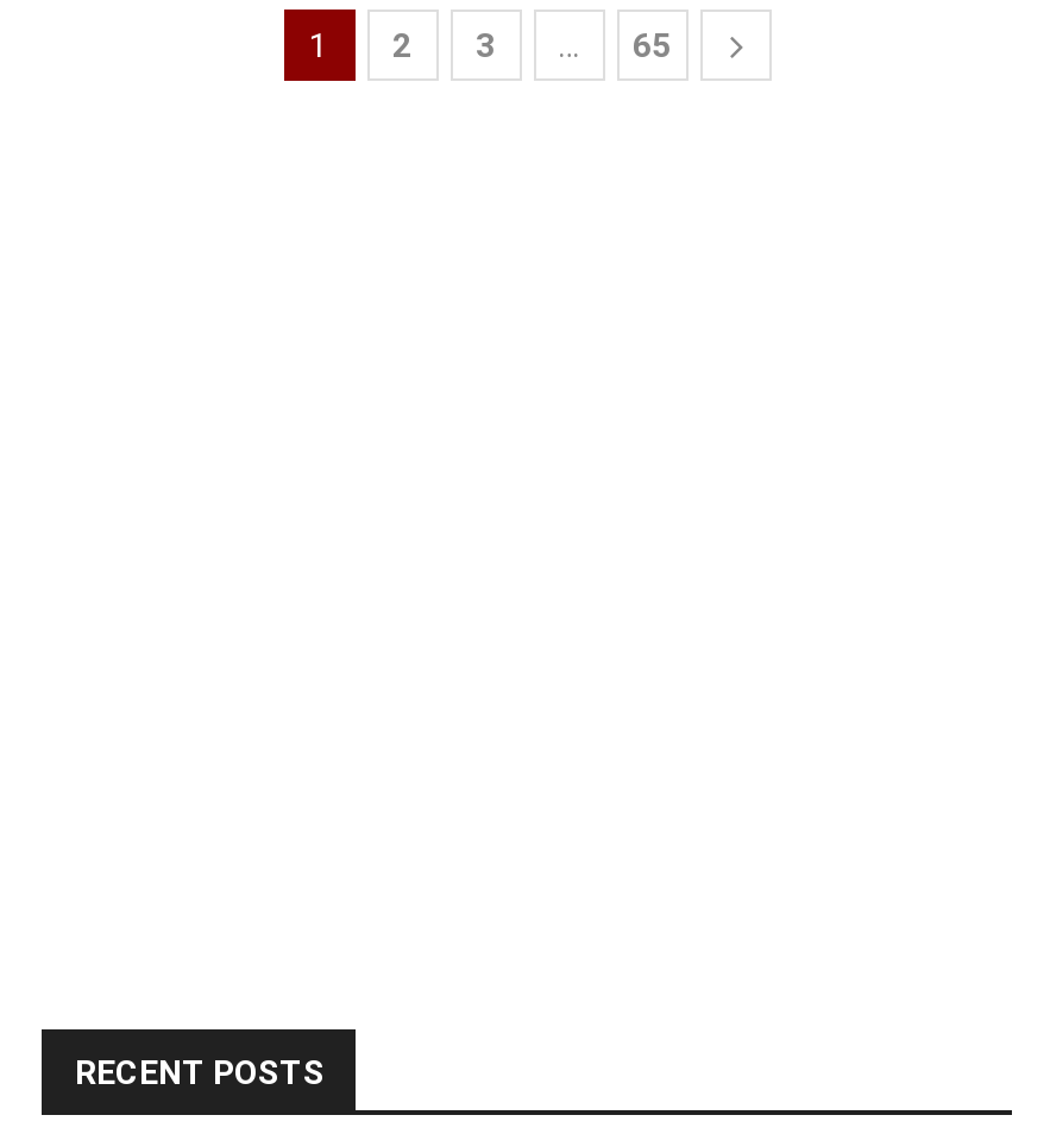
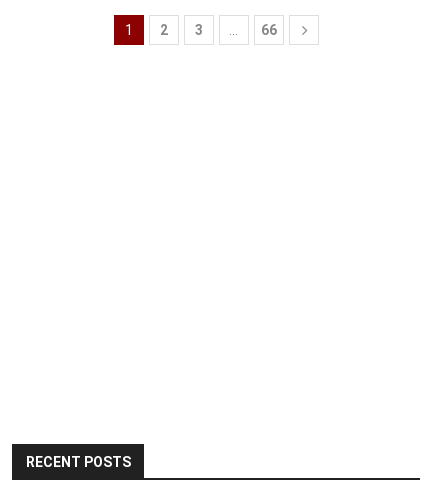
- 65
+ 66
